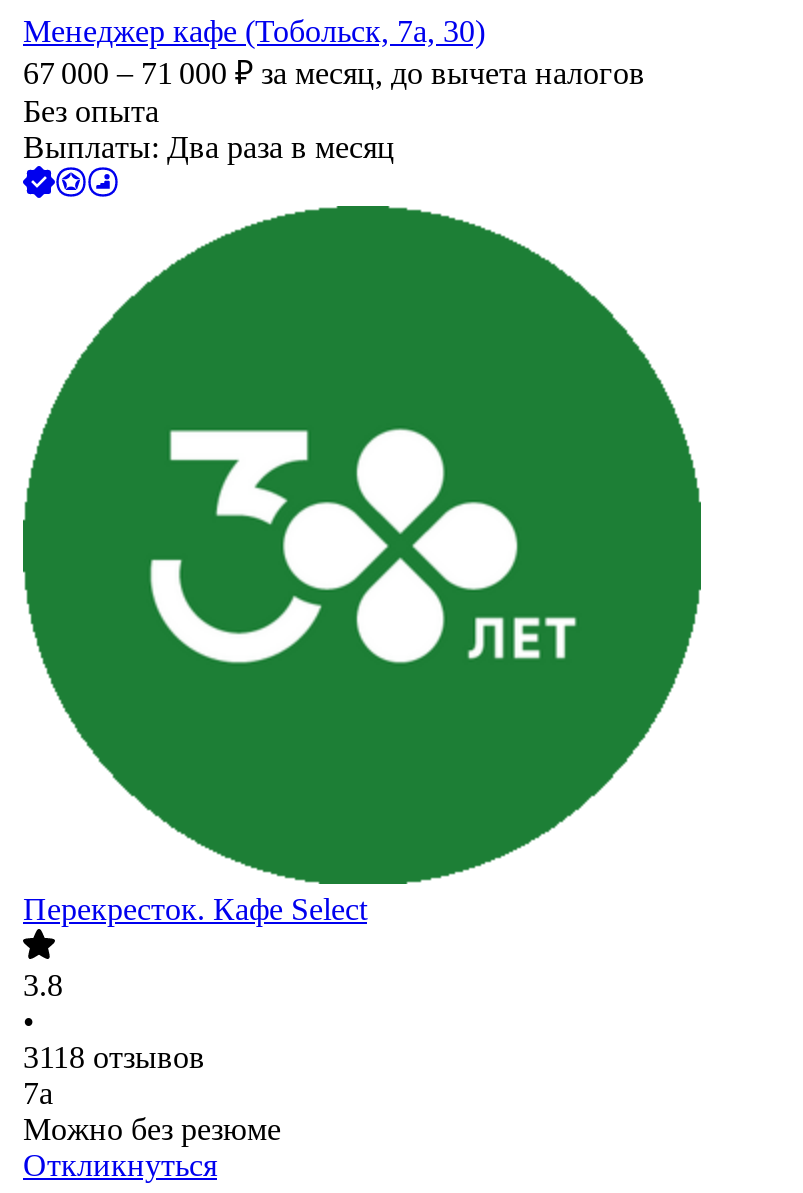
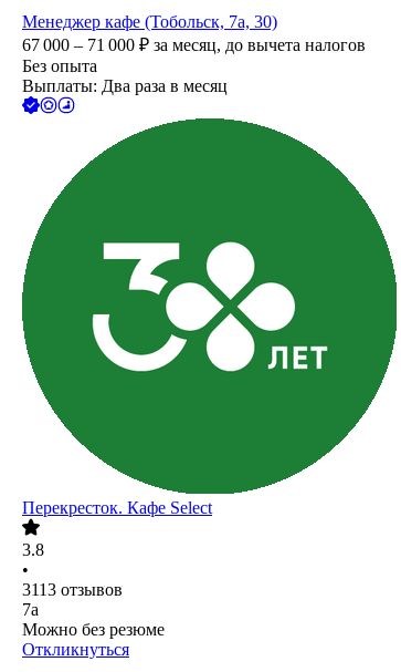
- 3118 отзывов
+ 3113 отзывов
